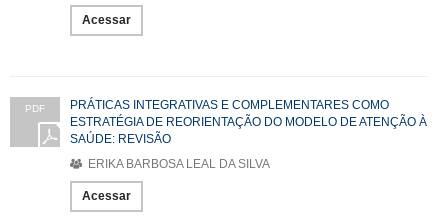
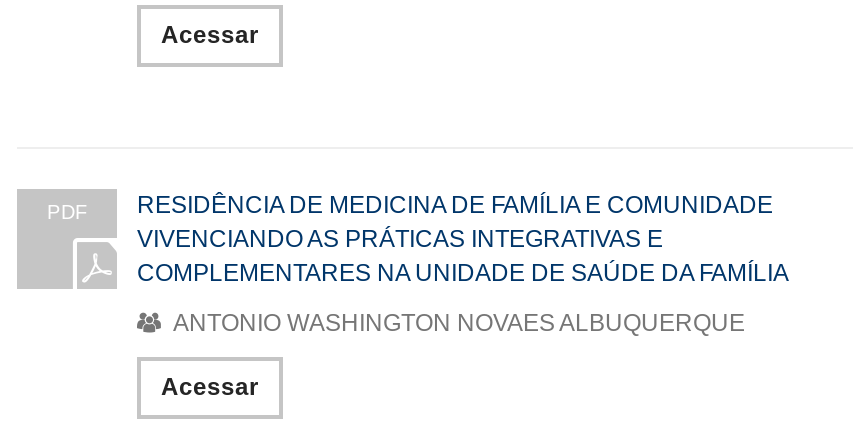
- PRÁTICAS INTEGRATIVAS E COMPLEMENTARES COMO
- ESTRATÉGIA DE REORIENTAÇÃO DO MODELO DE ATENÇÃO À
- SAÚDE: REVISÃO
+ RESIDÊNCIA DE MEDICINA DE FAMÍLIA E COMUNIDADE
+ VIVENCIANDO AS PRÁTICAS INTEGRATIVAS E
+ COMPLEMENTARES NA UNIDADE DE SAÚDE DA FAMÍLIA

- ERIKA BARBOSA LEAL DA SILVA
+ ANTONIO WASHINGTON NOVAES ALBUQUERQUE
